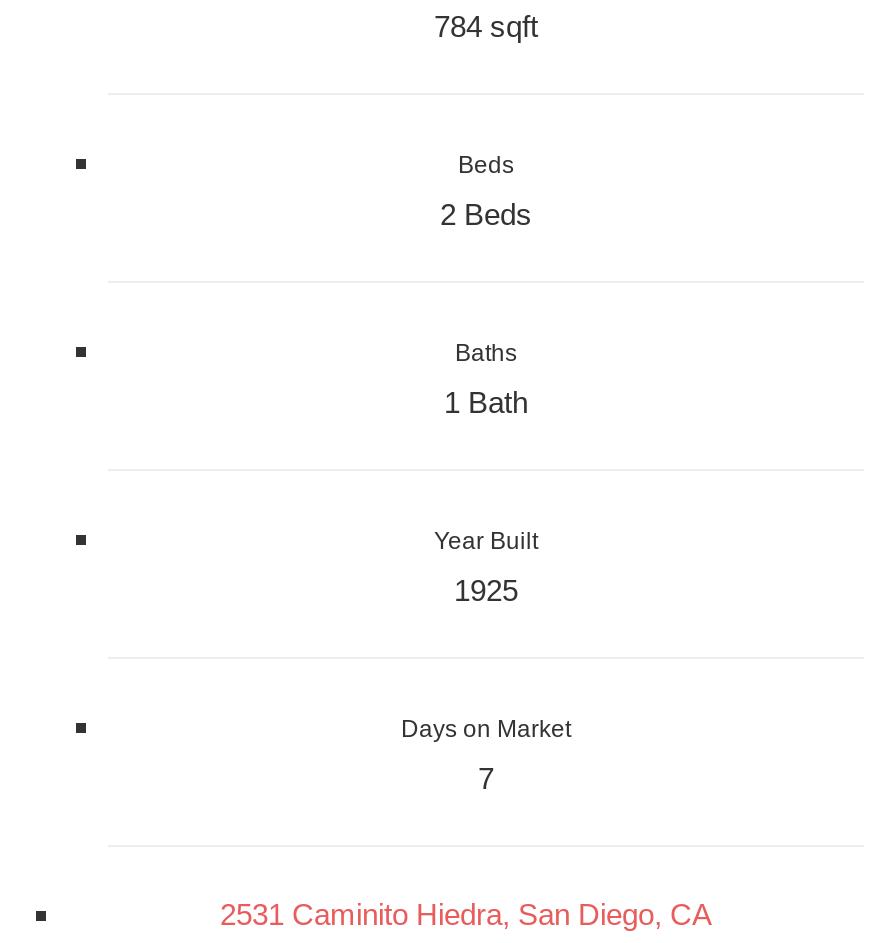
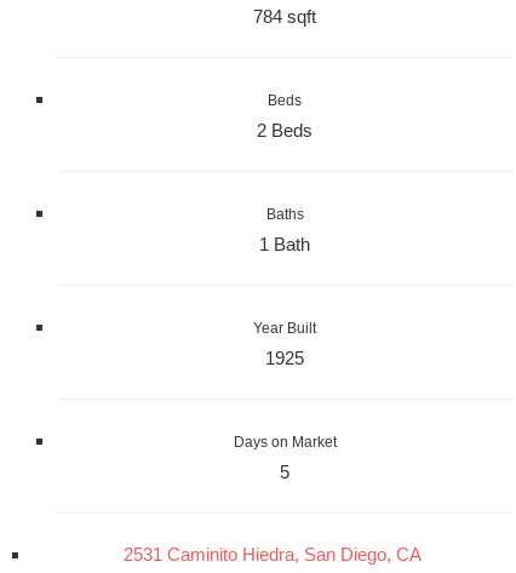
- 7
+ 5
